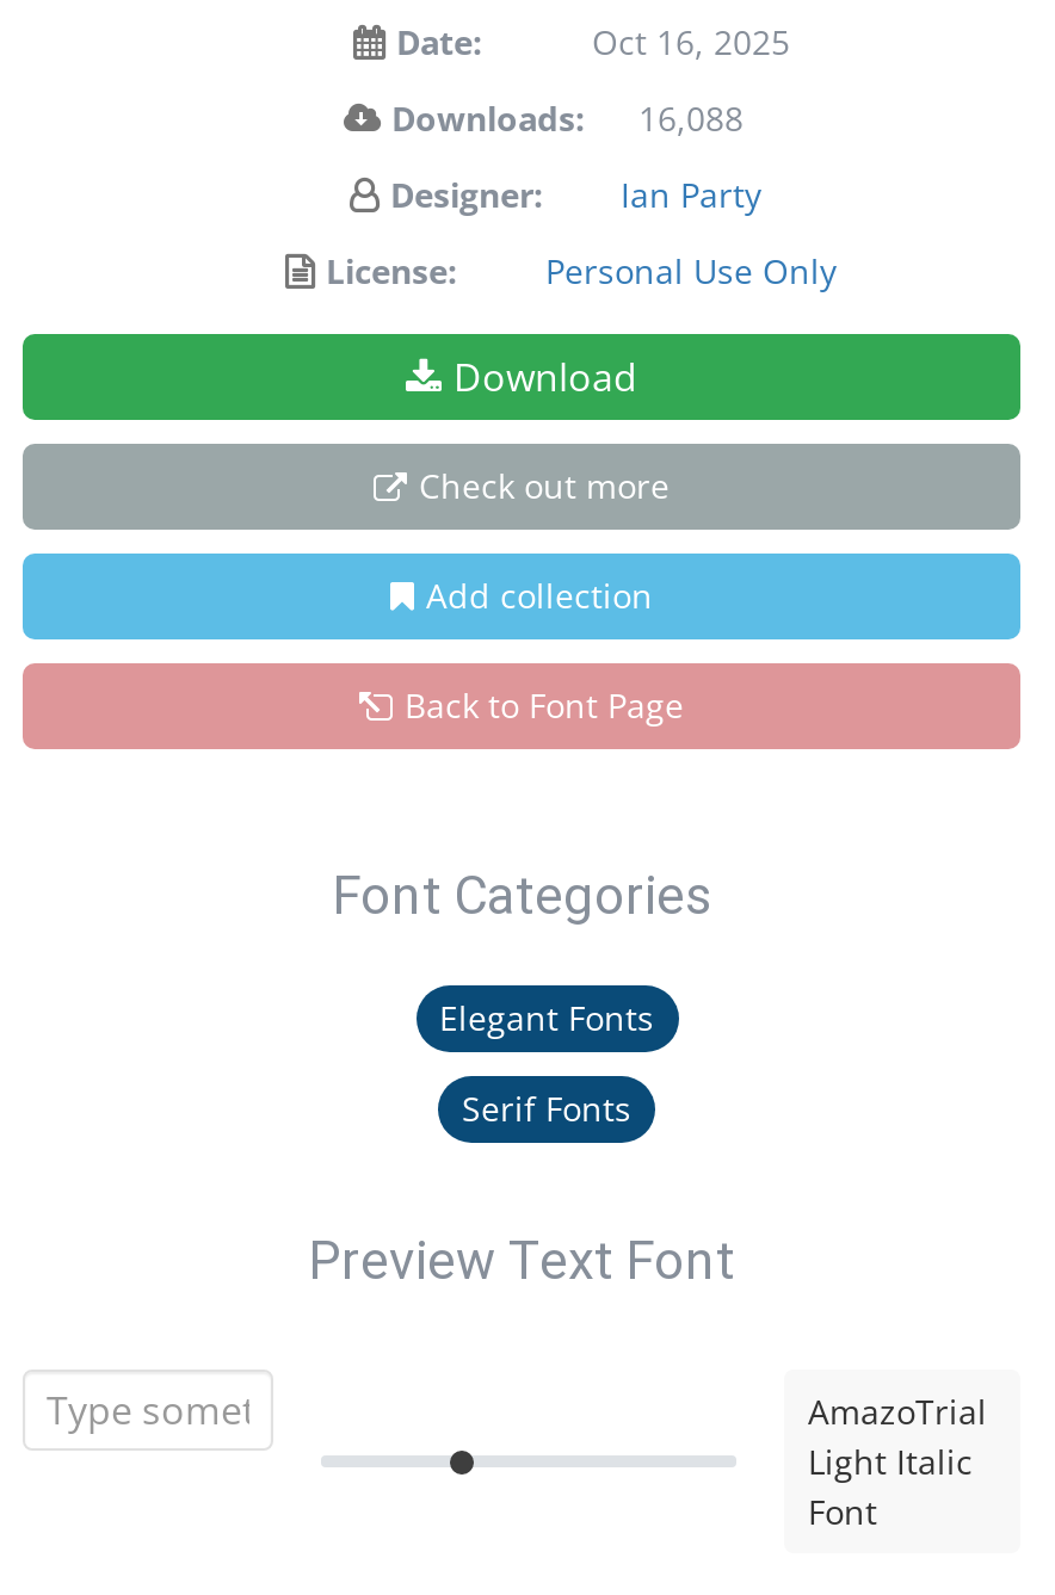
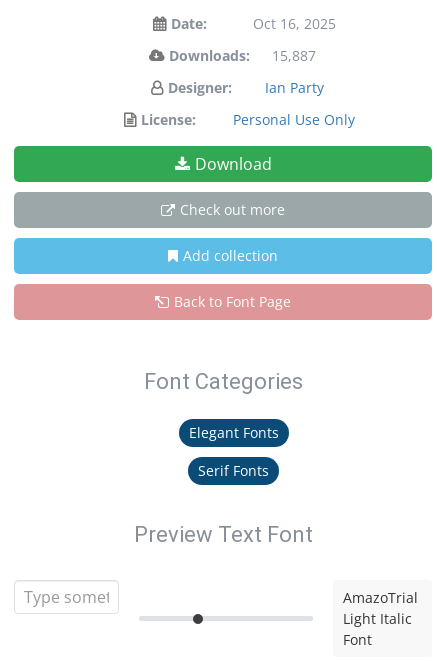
- Downloads: 16,088
+ Downloads: 15,887
